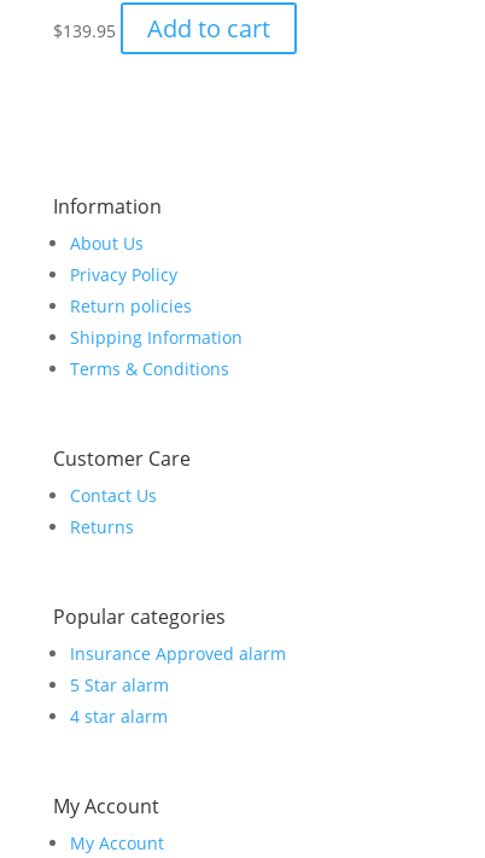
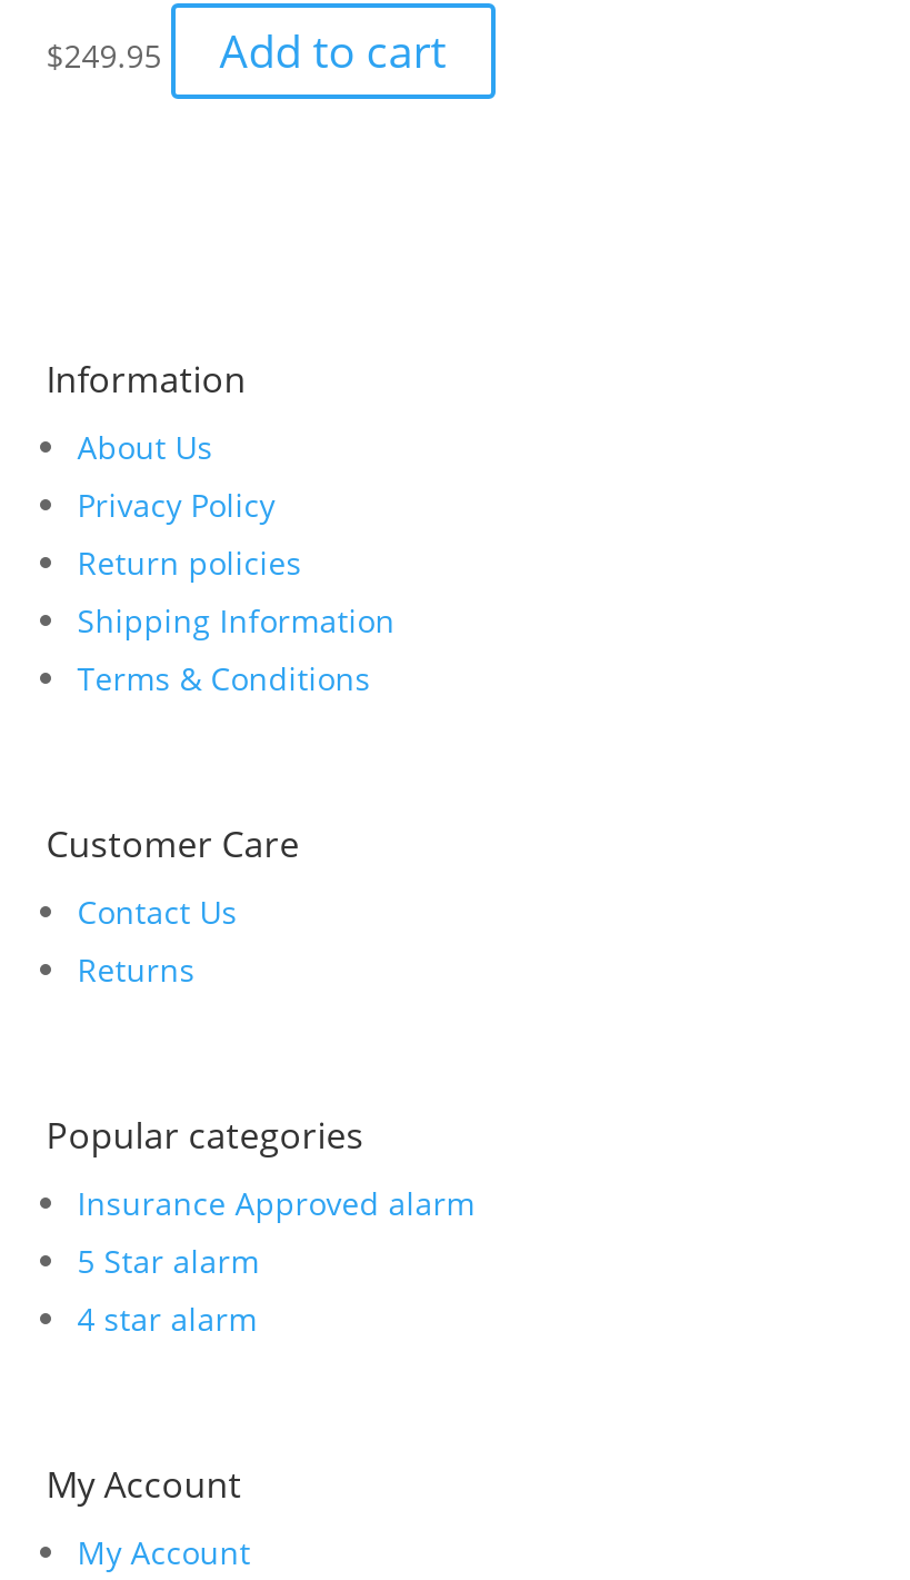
- $139.95 Add to cart
+ $249.95 Add to cart
